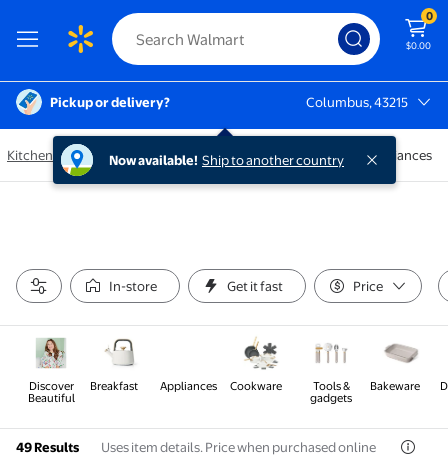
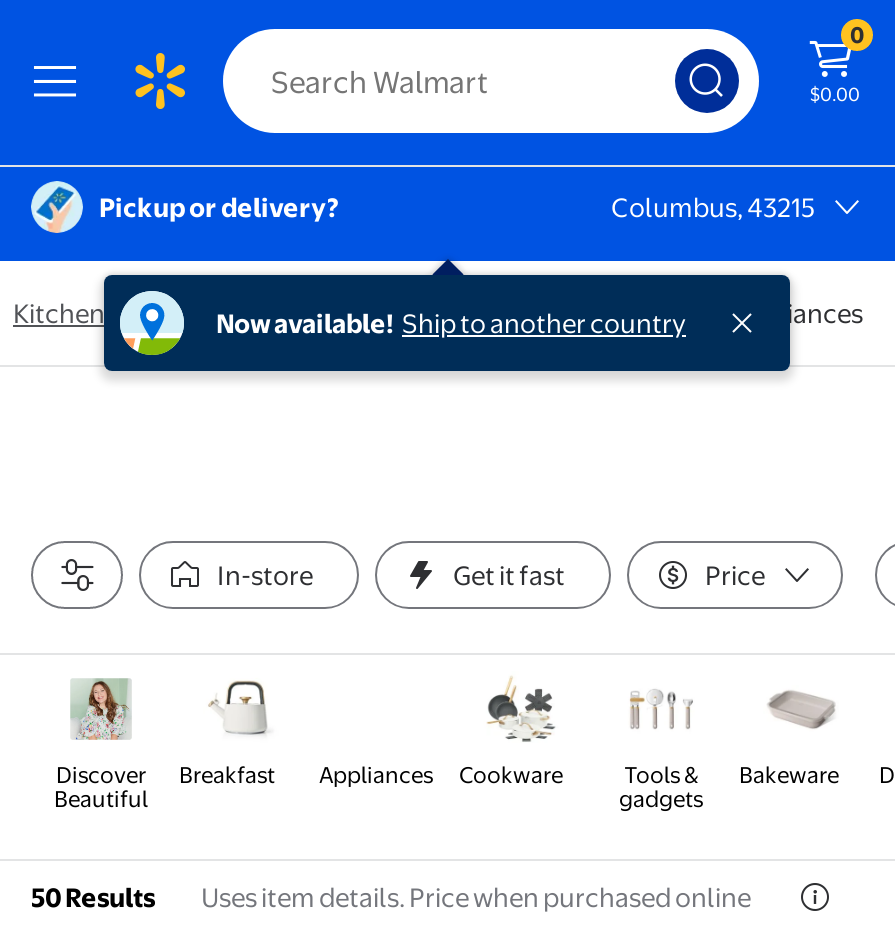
- 49 Results Uses item details. Price when purchased online
+ 50 Results Uses item details. Price when purchased online
